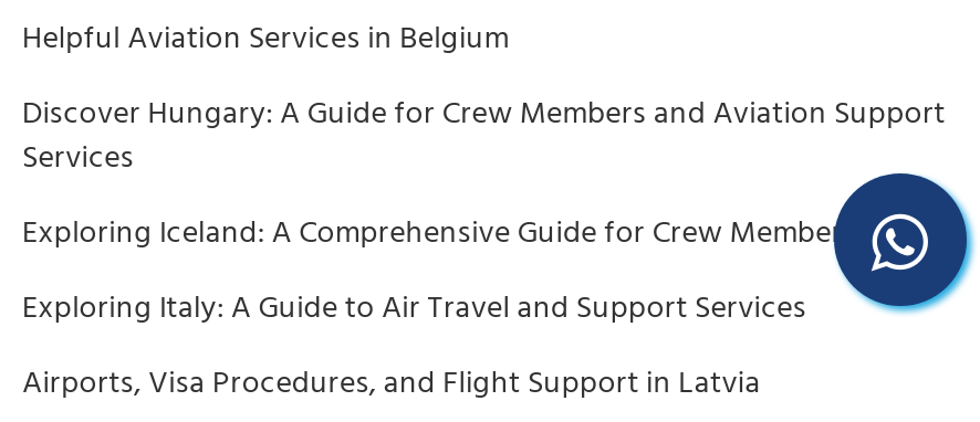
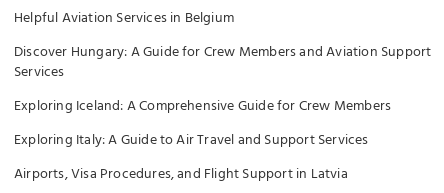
- [image]
